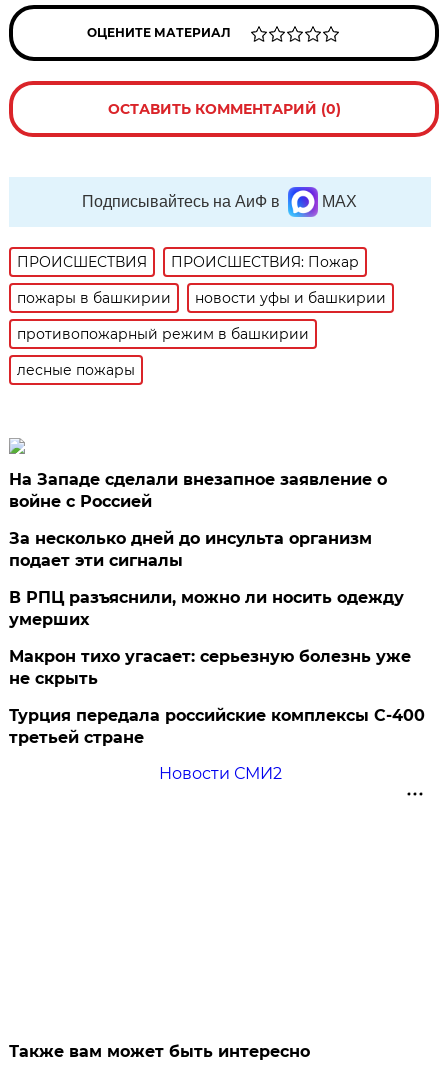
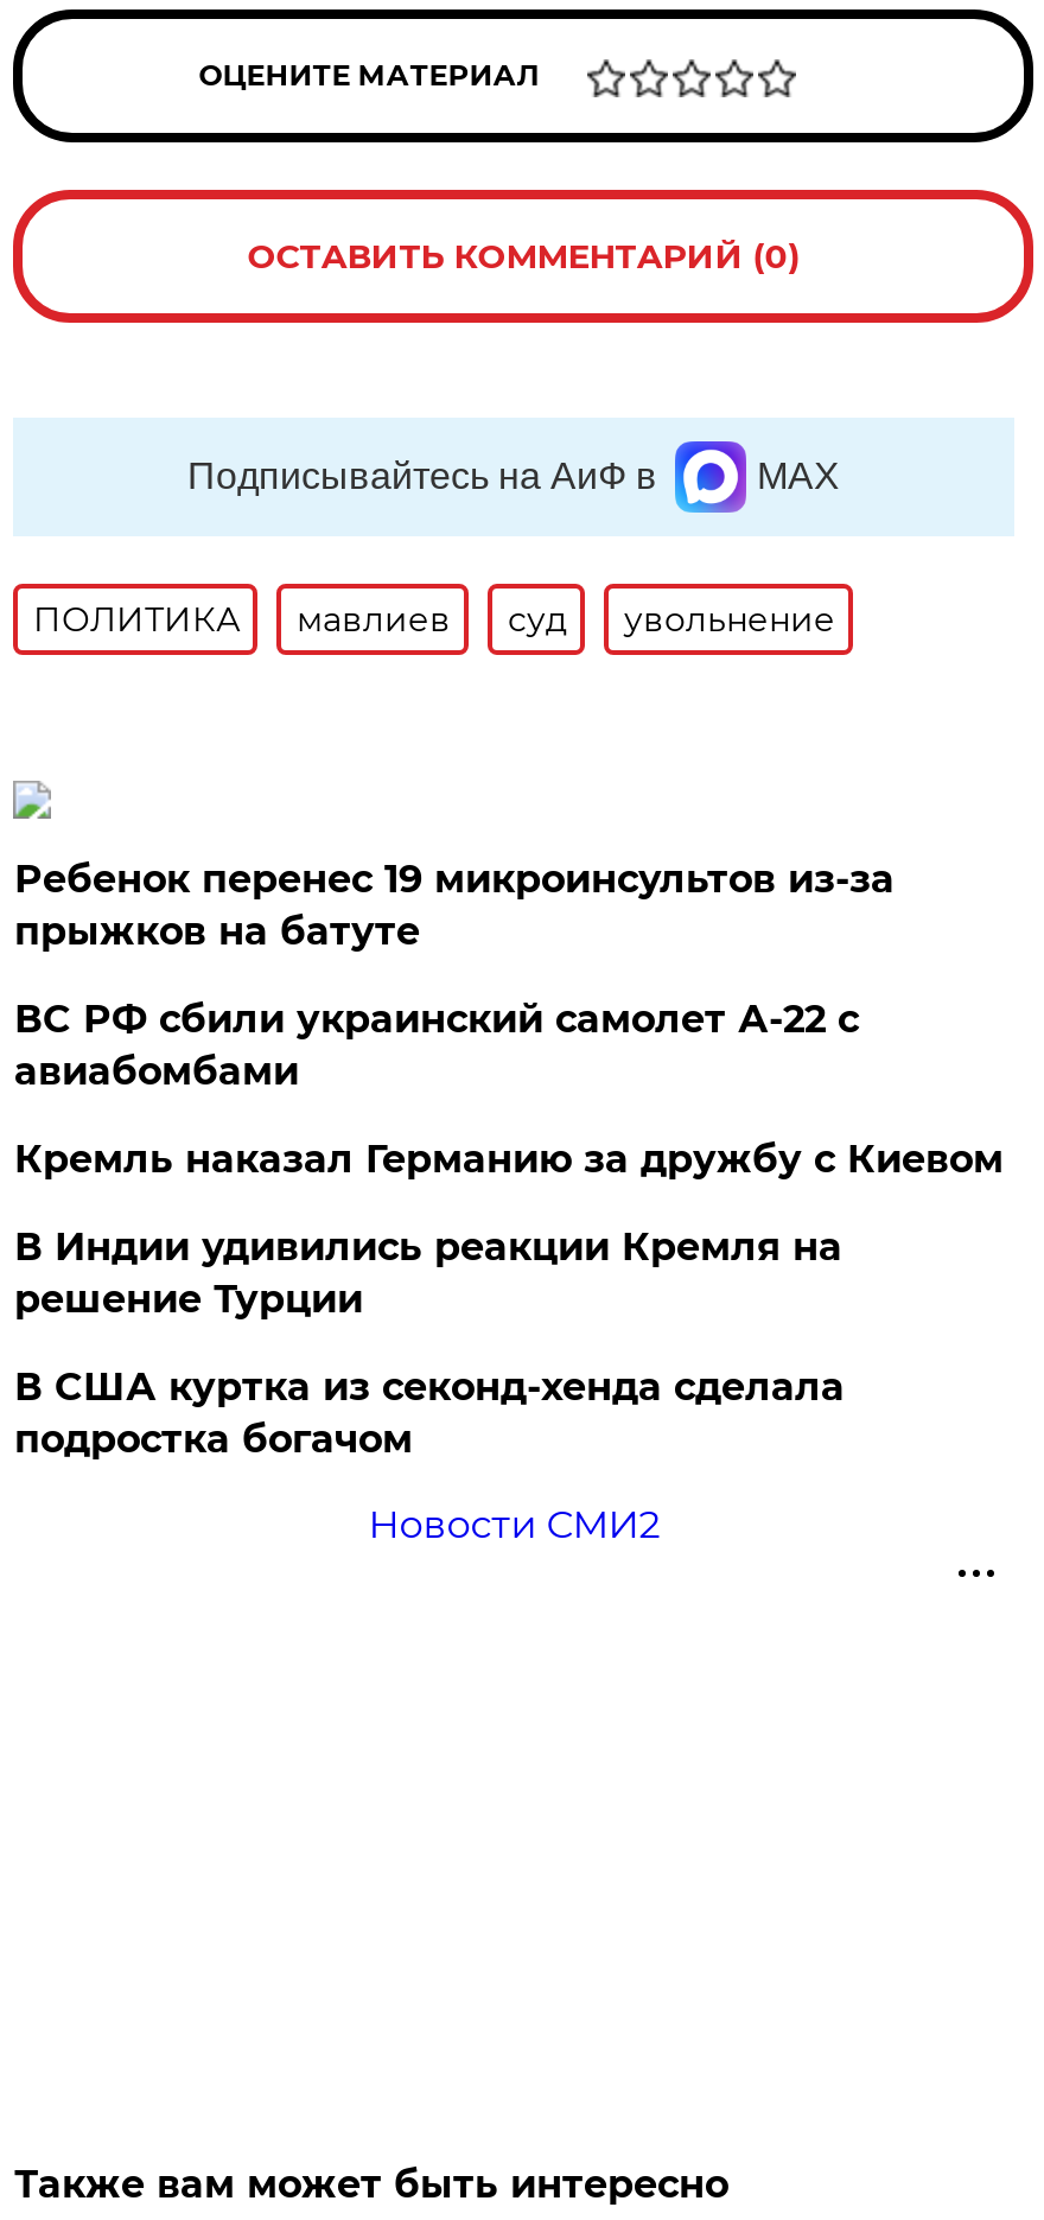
- ПРОИСШЕСТВИЯ
- ПРОИСШЕСТВИЯ: Пожар
- пожары в башкирии
- новости уфы и башкирии
- противопожарный режим в башкирии
- лесные пожары
+ ПОЛИТИКА
+ мавлиев
+ суд
+ увольнение

- На Западе сделали внезапное заявление о
- войне с Россией
- За несколько дней до инсульта организм
- подает эти сигналы
- В РПЦ разъяснили, можно ли носить одежду
- умерших
- Макрон тихо угасает: серьезную болезнь уже
- не скрыть
- Турция передала российские комплексы С-400
- третьей стране
+ Ребенок перенес 19 микроинсультов из-за
+ прыжков на батуте
+ ВС РФ сбили украинский самолет А-22 с
+ авиабомбами
+ Кремль наказал Германию за дружбу с Киевом
+ В Индии удивились реакции Кремля на
+ решение Турции
+ В США куртка из секонд-хенда сделала
+ подростка богачом
